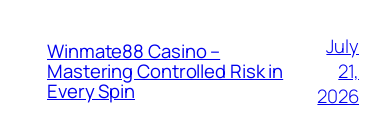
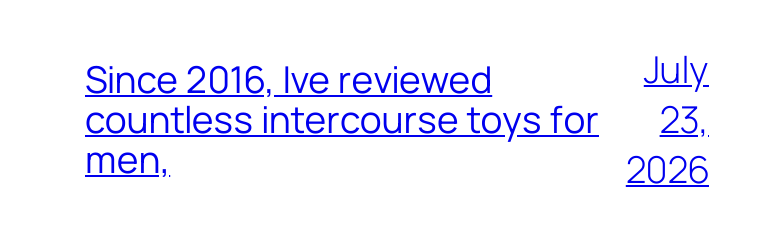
- Winmate88 Casino –
- Mastering Controlled Risk in
- Every Spin
+ Since 2016, Ive reviewed
+ countless intercourse toys for
+ men,

- 21,
+ 23,
